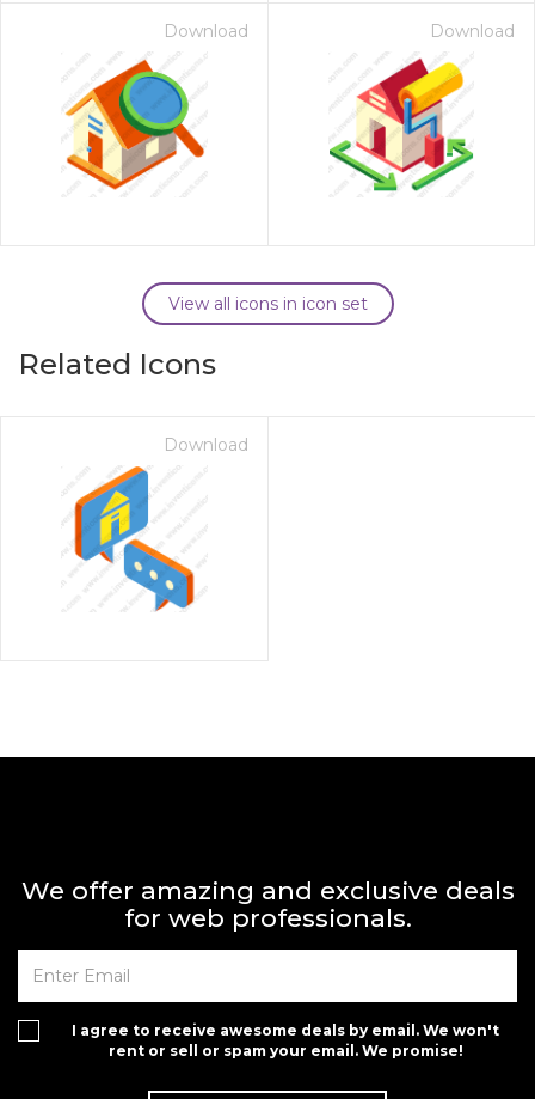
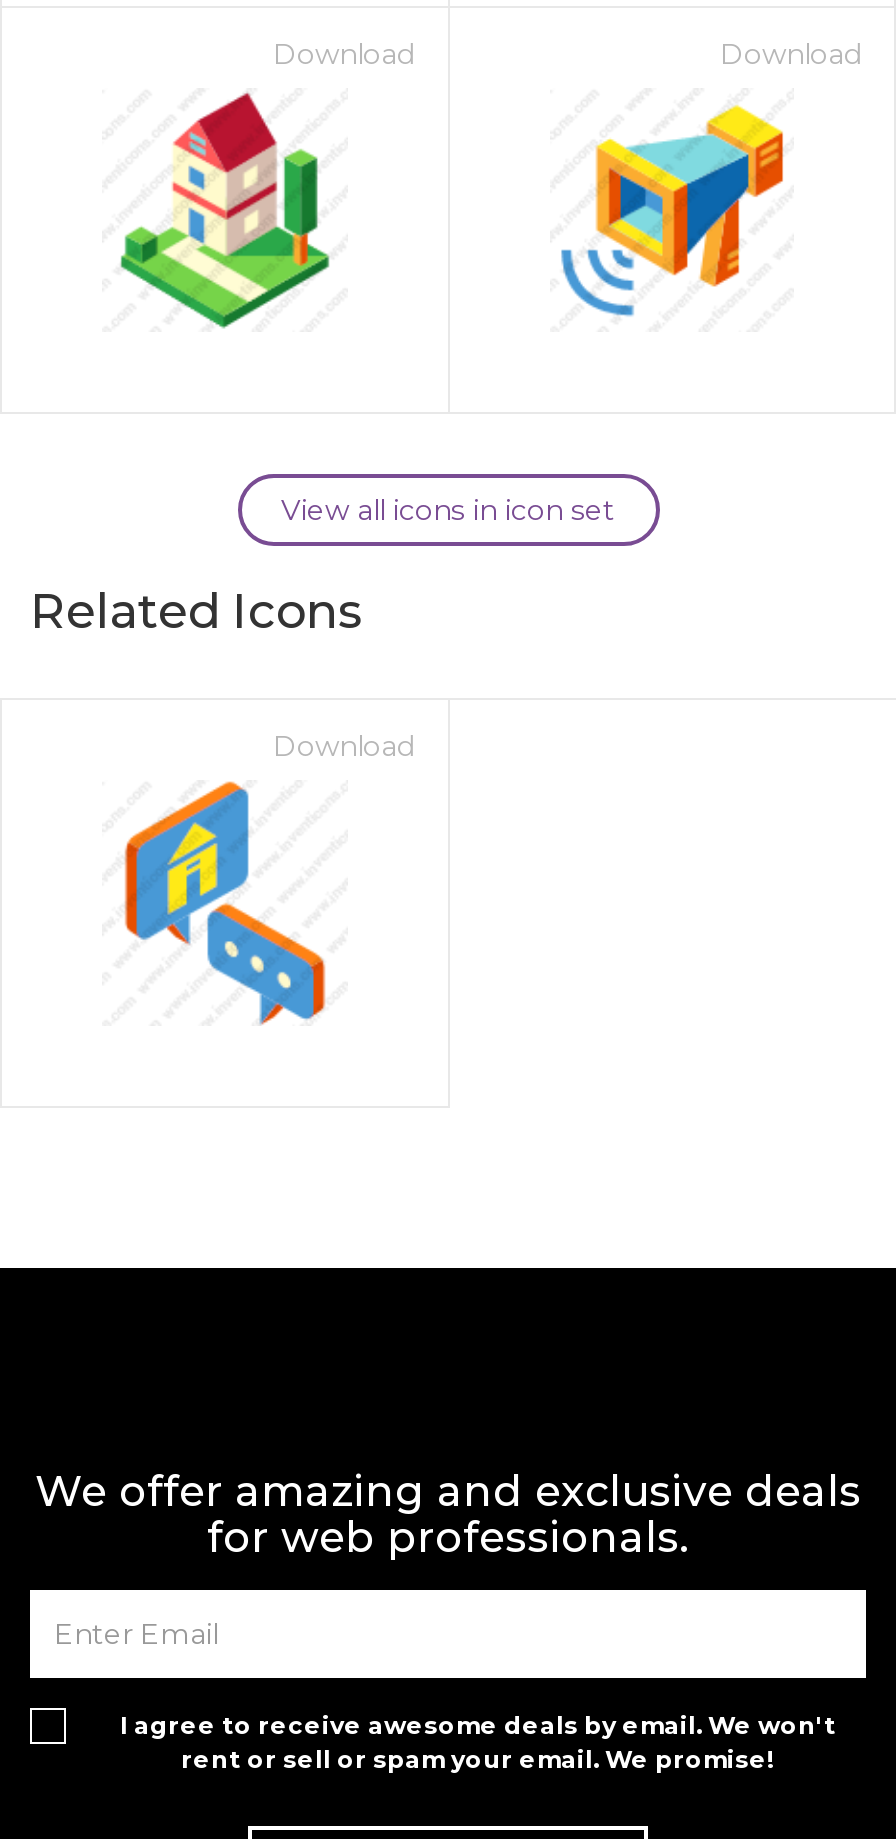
- [image]
+ [image]

- [image]
+ [image]
